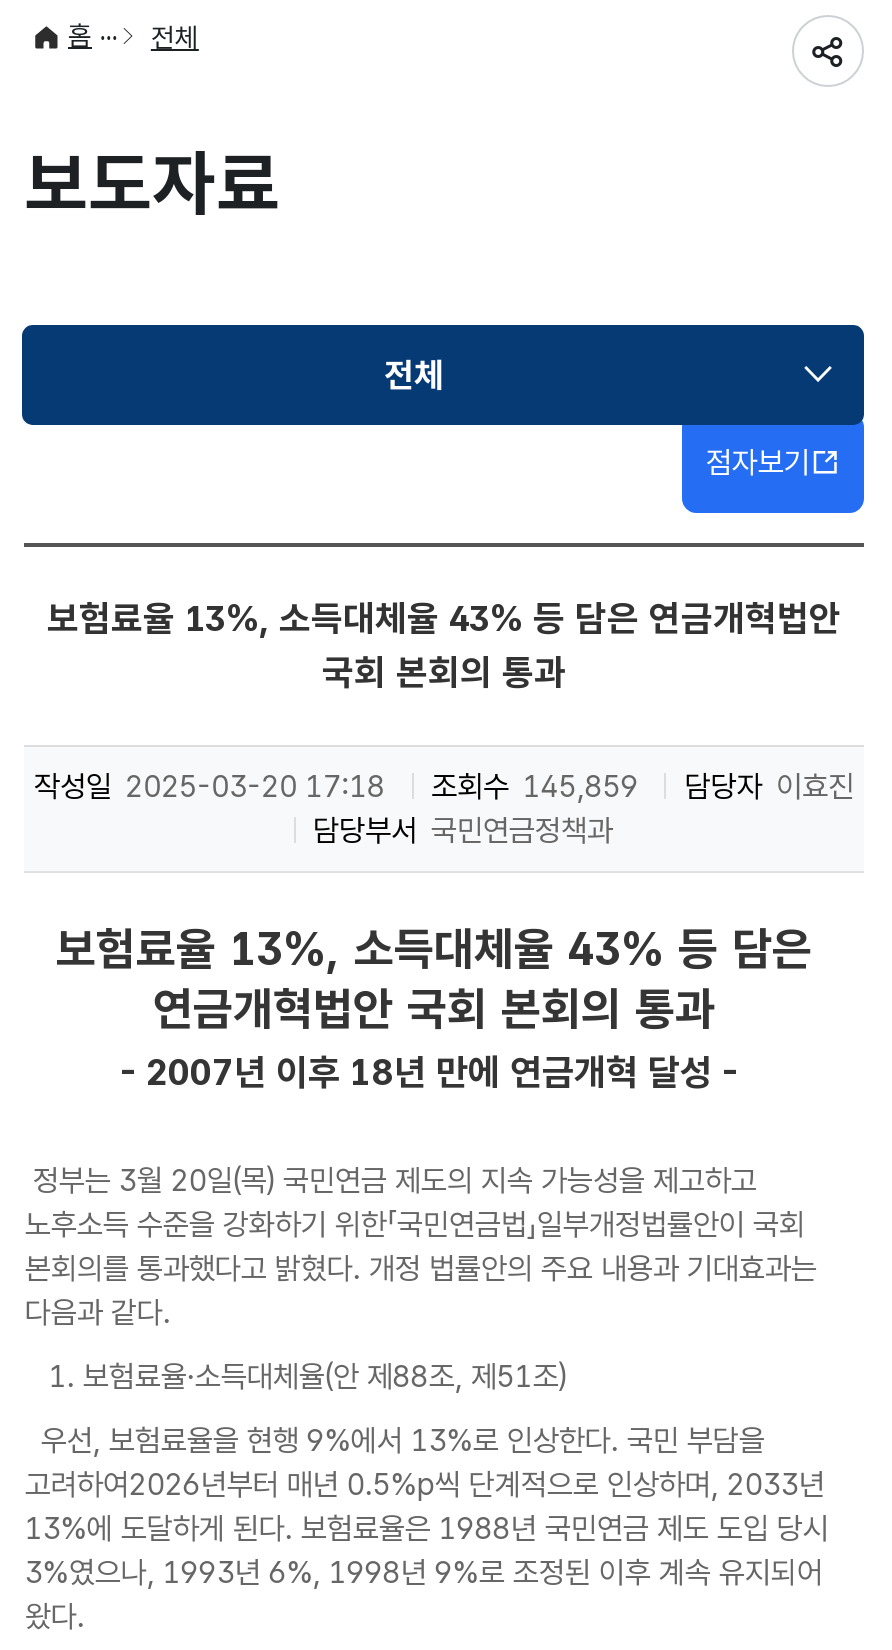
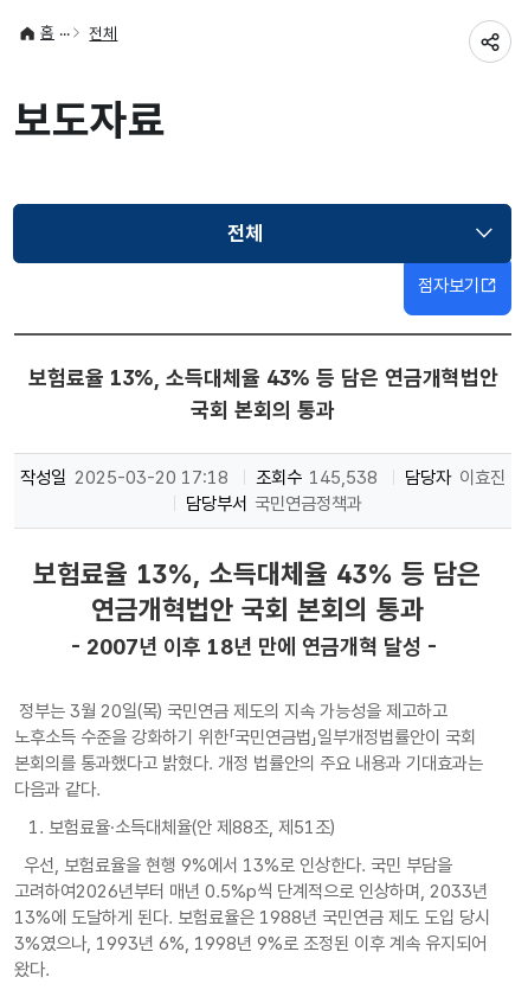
- 작성일 2025-03-20 17:18 조회수 145,859 담당자 이효진
+ 작성일 2025-03-20 17:18 조회수 145,538 담당자 이효진
